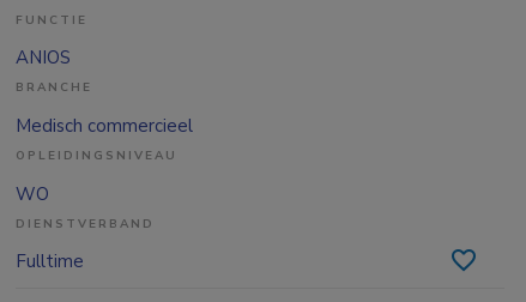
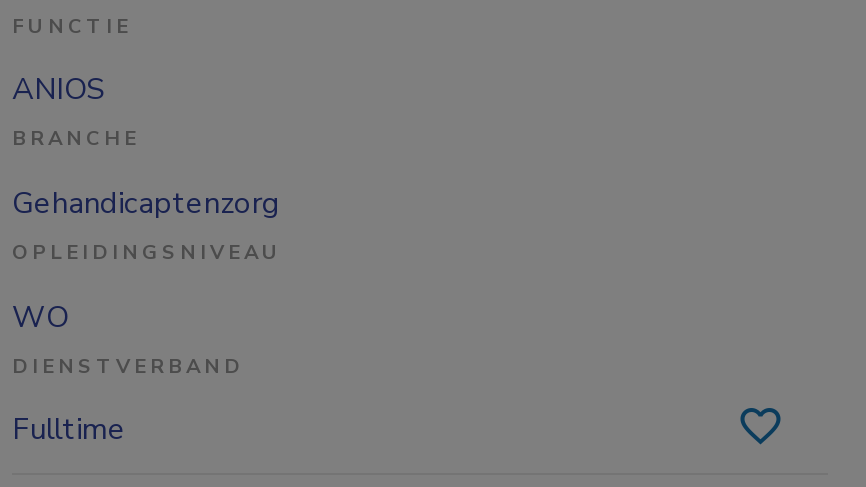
- Medisch commercieel
+ Gehandicaptenzorg
